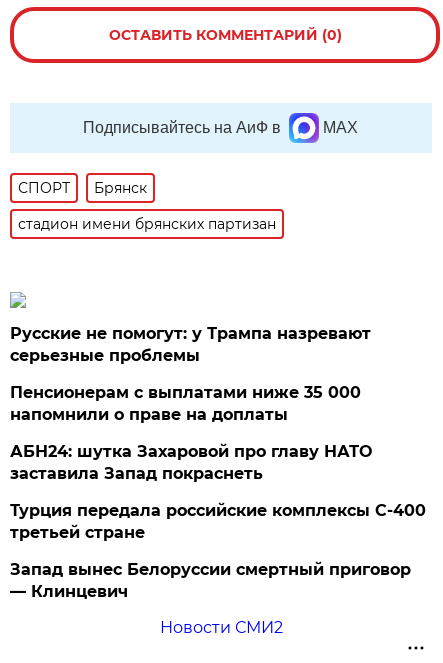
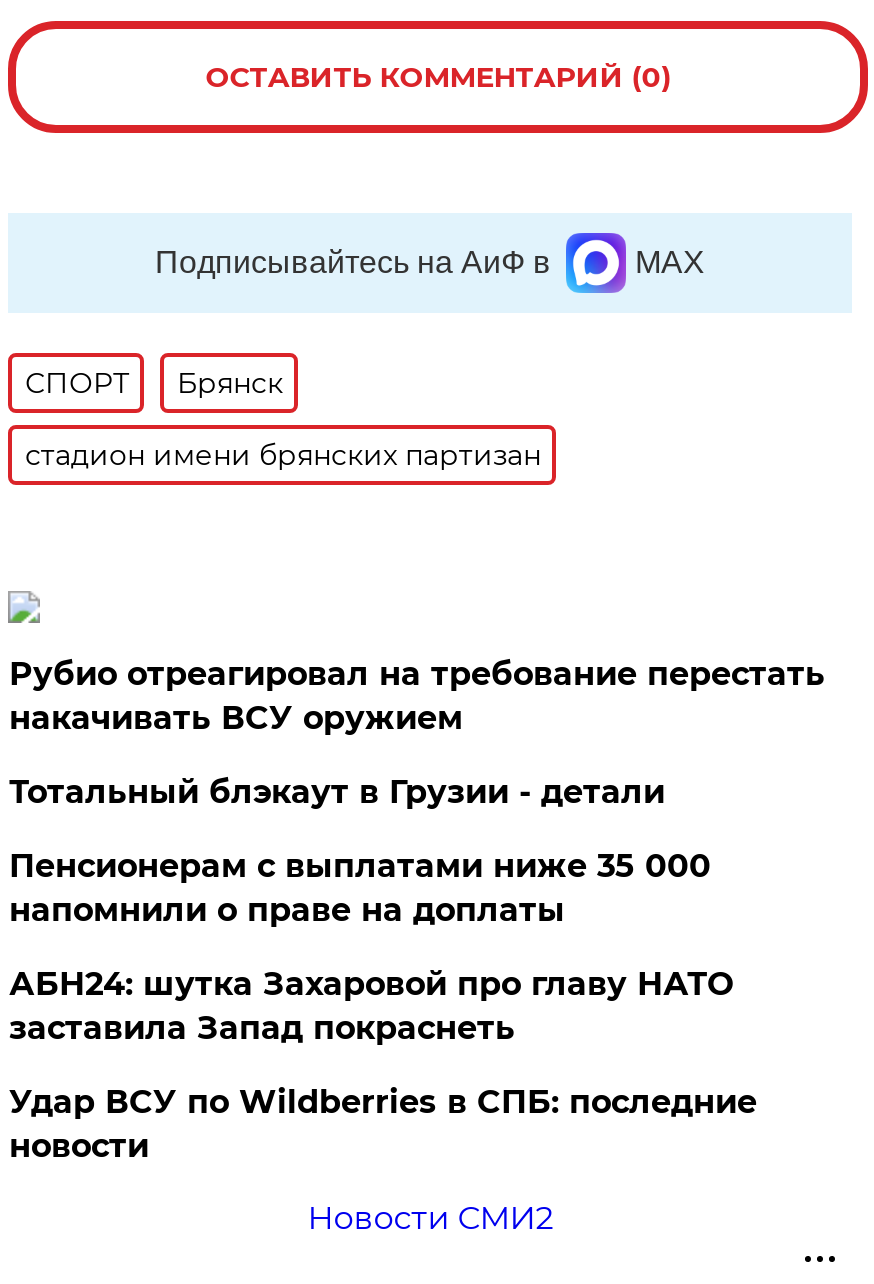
- Русские не помогут: у Трампа назревают
- серьезные проблемы
+ Рубио отреагировал на требование перестать
+ накачивать ВСУ оружием
+ Тотальный блэкаут в Грузии - детали

moved down: Пенсионерам с выплатами ниже 35 000 | напомнили о праве на доплаты | АБН24: шутка Захаровой про главу НАТО | заставила Запад покраснеть

- Турция передала российские комплексы С-400
- третьей стране
- Запад вынес Белоруссии смертный приговор
- — Клинцевич
+ Удар ВСУ по Wildberries в СПБ: последние
+ новости
